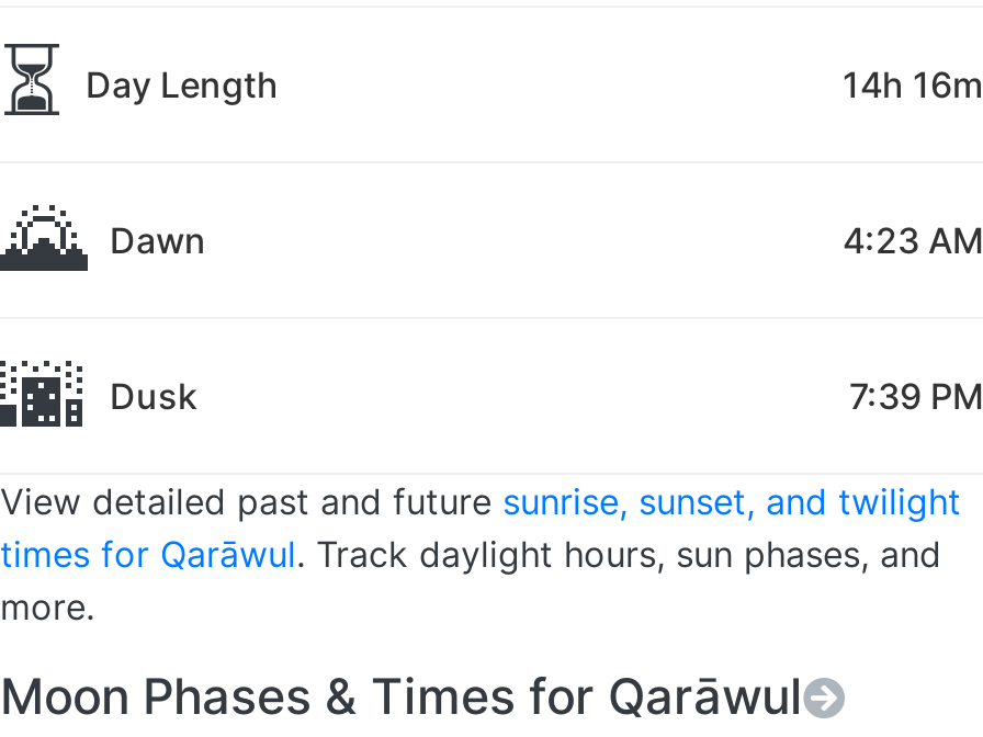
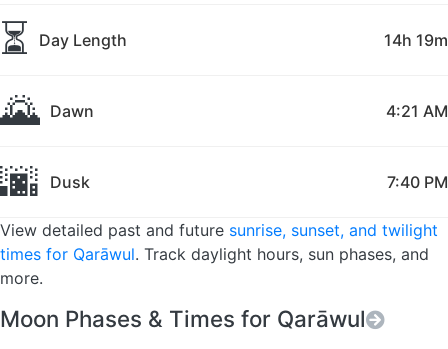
- 14h 16m
+ 14h 19m

- 4:23 AM
+ 4:21 AM

- 7:39 PM
+ 7:40 PM
